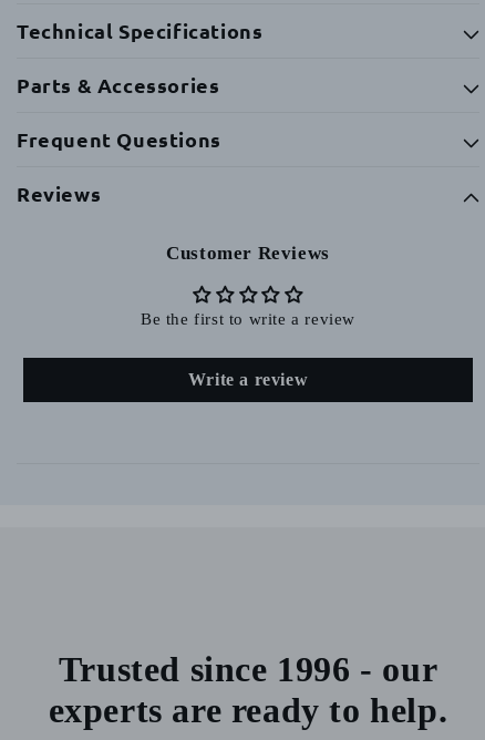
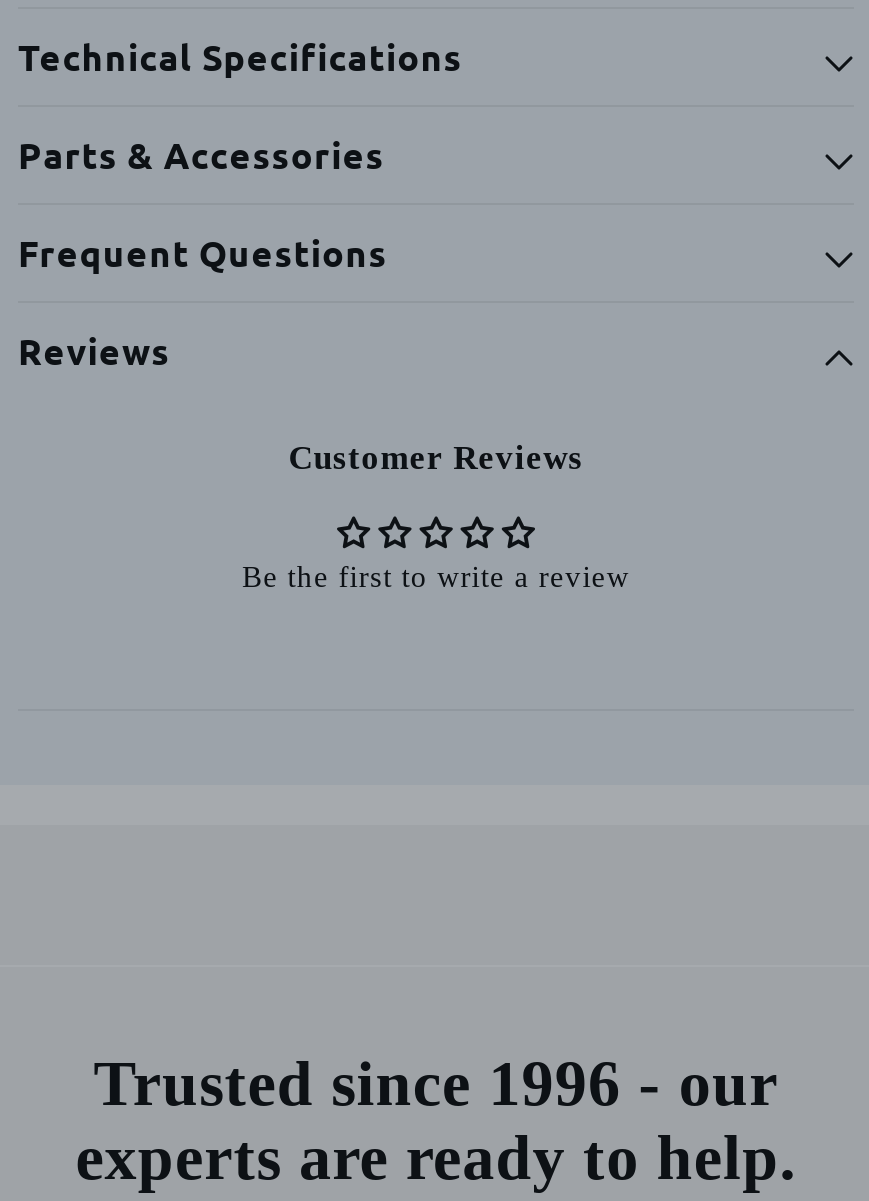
- Write a review
